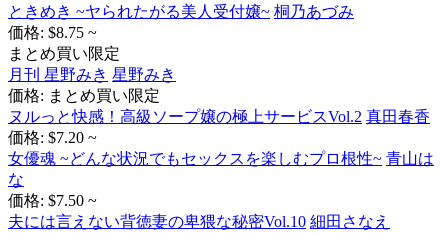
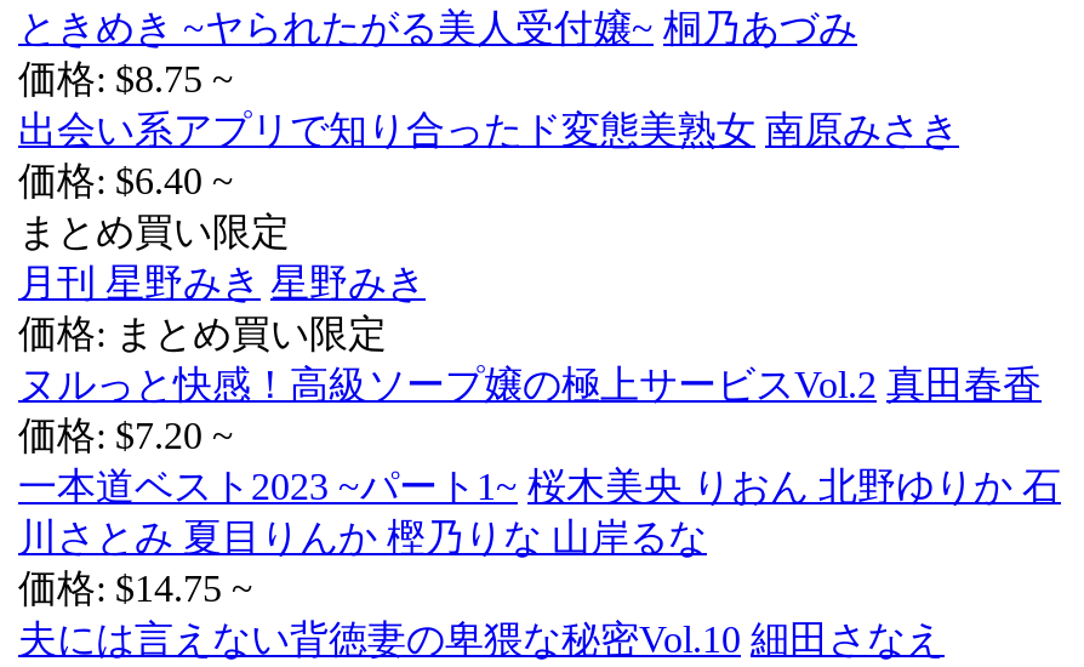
+ 出会い系アプリで知り合ったド変態美熟女 南原みさき
+ 価格: $6.40 ~

- 女優魂 ~どんな状況でもセックスを楽しむプロ根性~ 青山は
- な
- 価格: $7.50 ~
+ 一本道ベスト2023 ~パート1~ 桜木美央 りおん 北野ゆりか 石
+ 川さとみ 夏目りんか 樫乃りな 山岸るな
+ 価格: $14.75 ~
